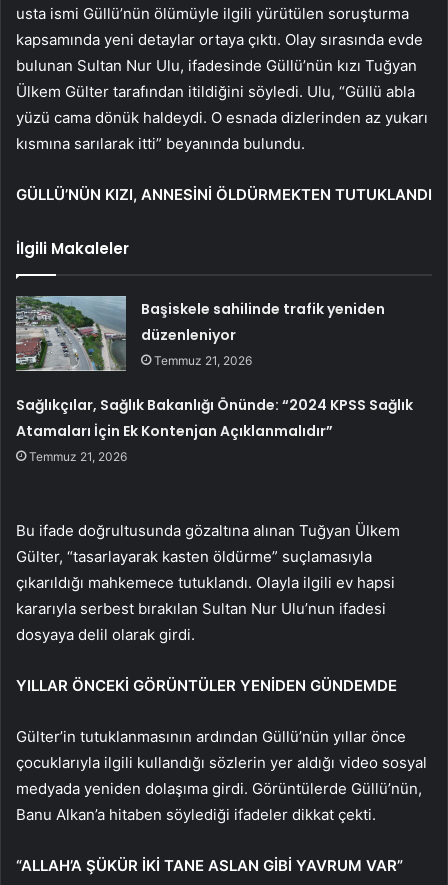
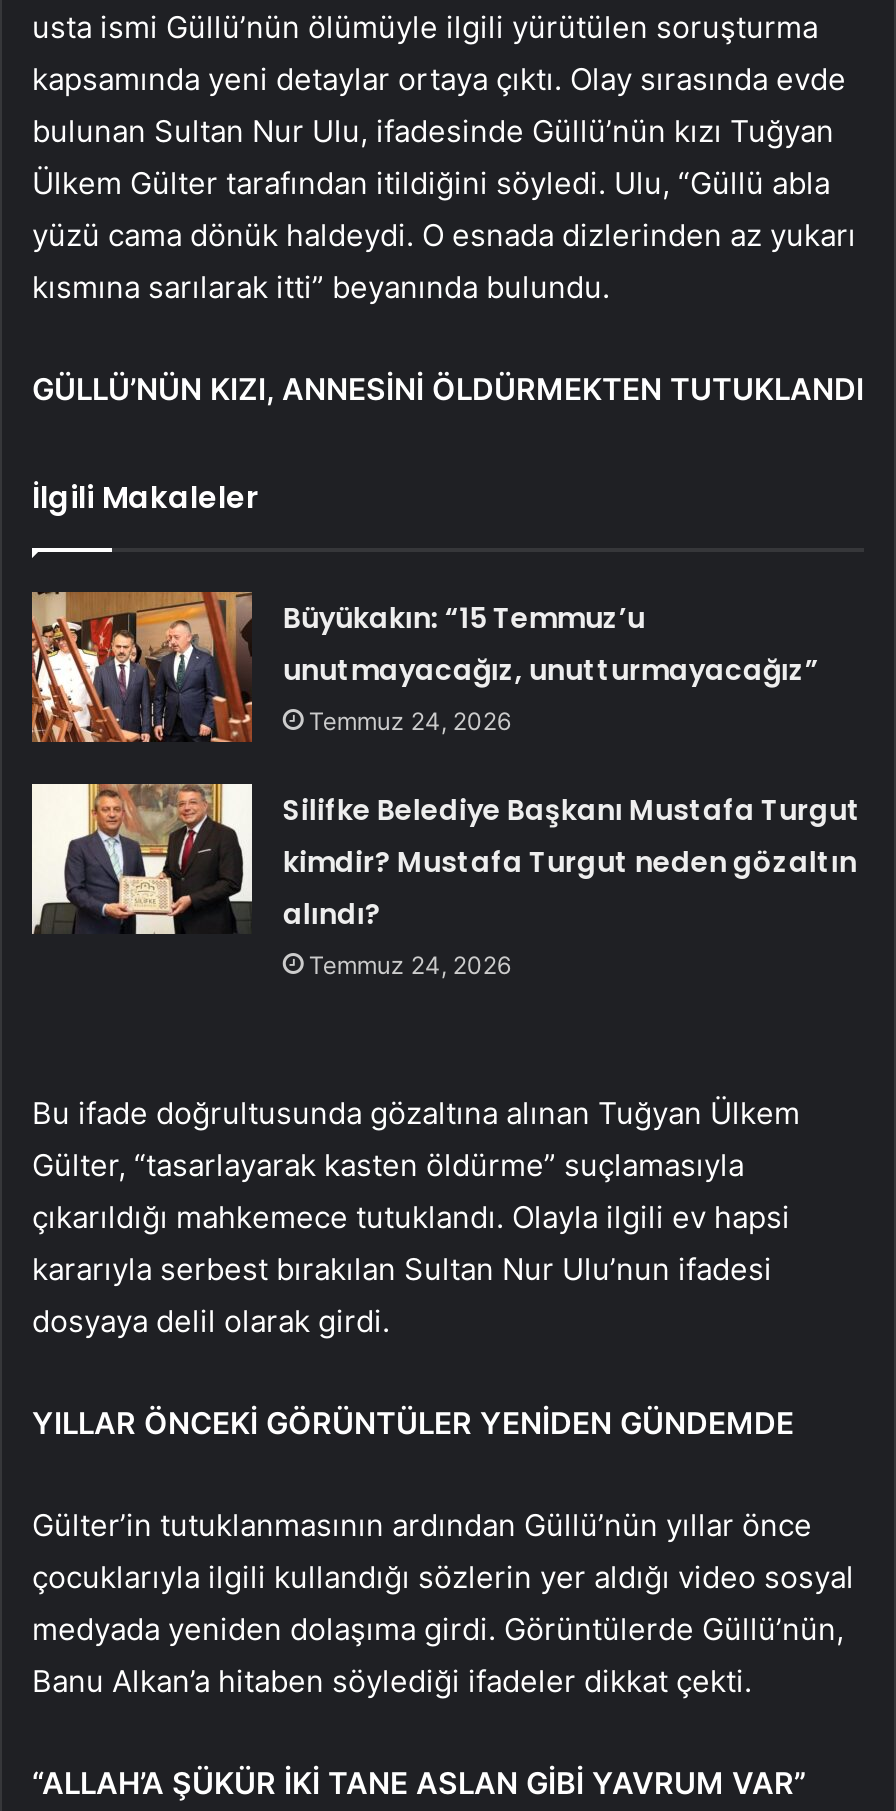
- [image]
- Başiskele sahilinde trafik yeniden
- düzenleniyor
- Temmuz 21, 2026
+ [image]
+ Büyükakın: “15 Temmuz’u
+ unutmayacağız, unutturmayacağız”
+ Temmuz 24, 2026

- Sağlıkçılar, Sağlık Bakanlığı Önünde: “2024 KPSS Sağlık
- Atamaları İçin Ek Kontenjan Açıklanmalıdır”
- Temmuz 21, 2026
+ Silifke Belediye Başkanı Mustafa Turgut
+ kimdir? Mustafa Turgut neden gözaltın
+ alındı?
+ Temmuz 24, 2026
